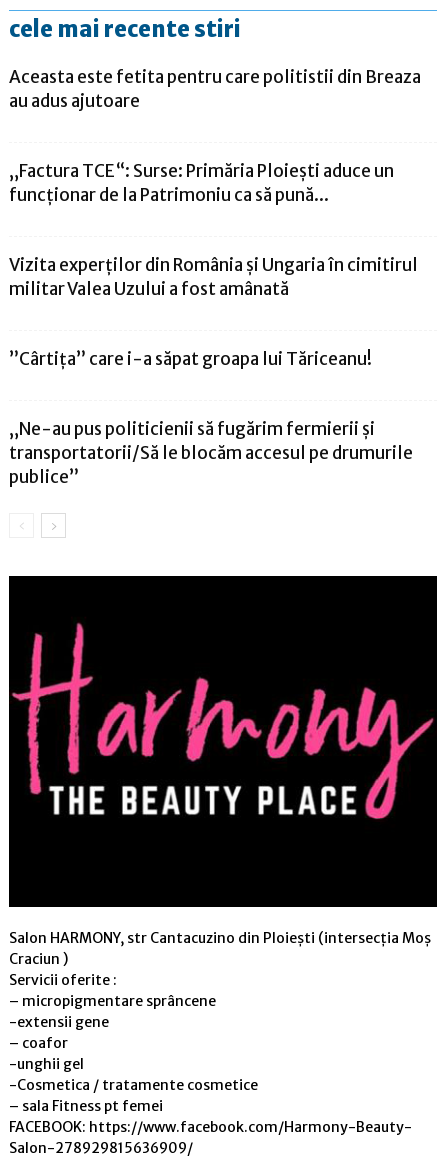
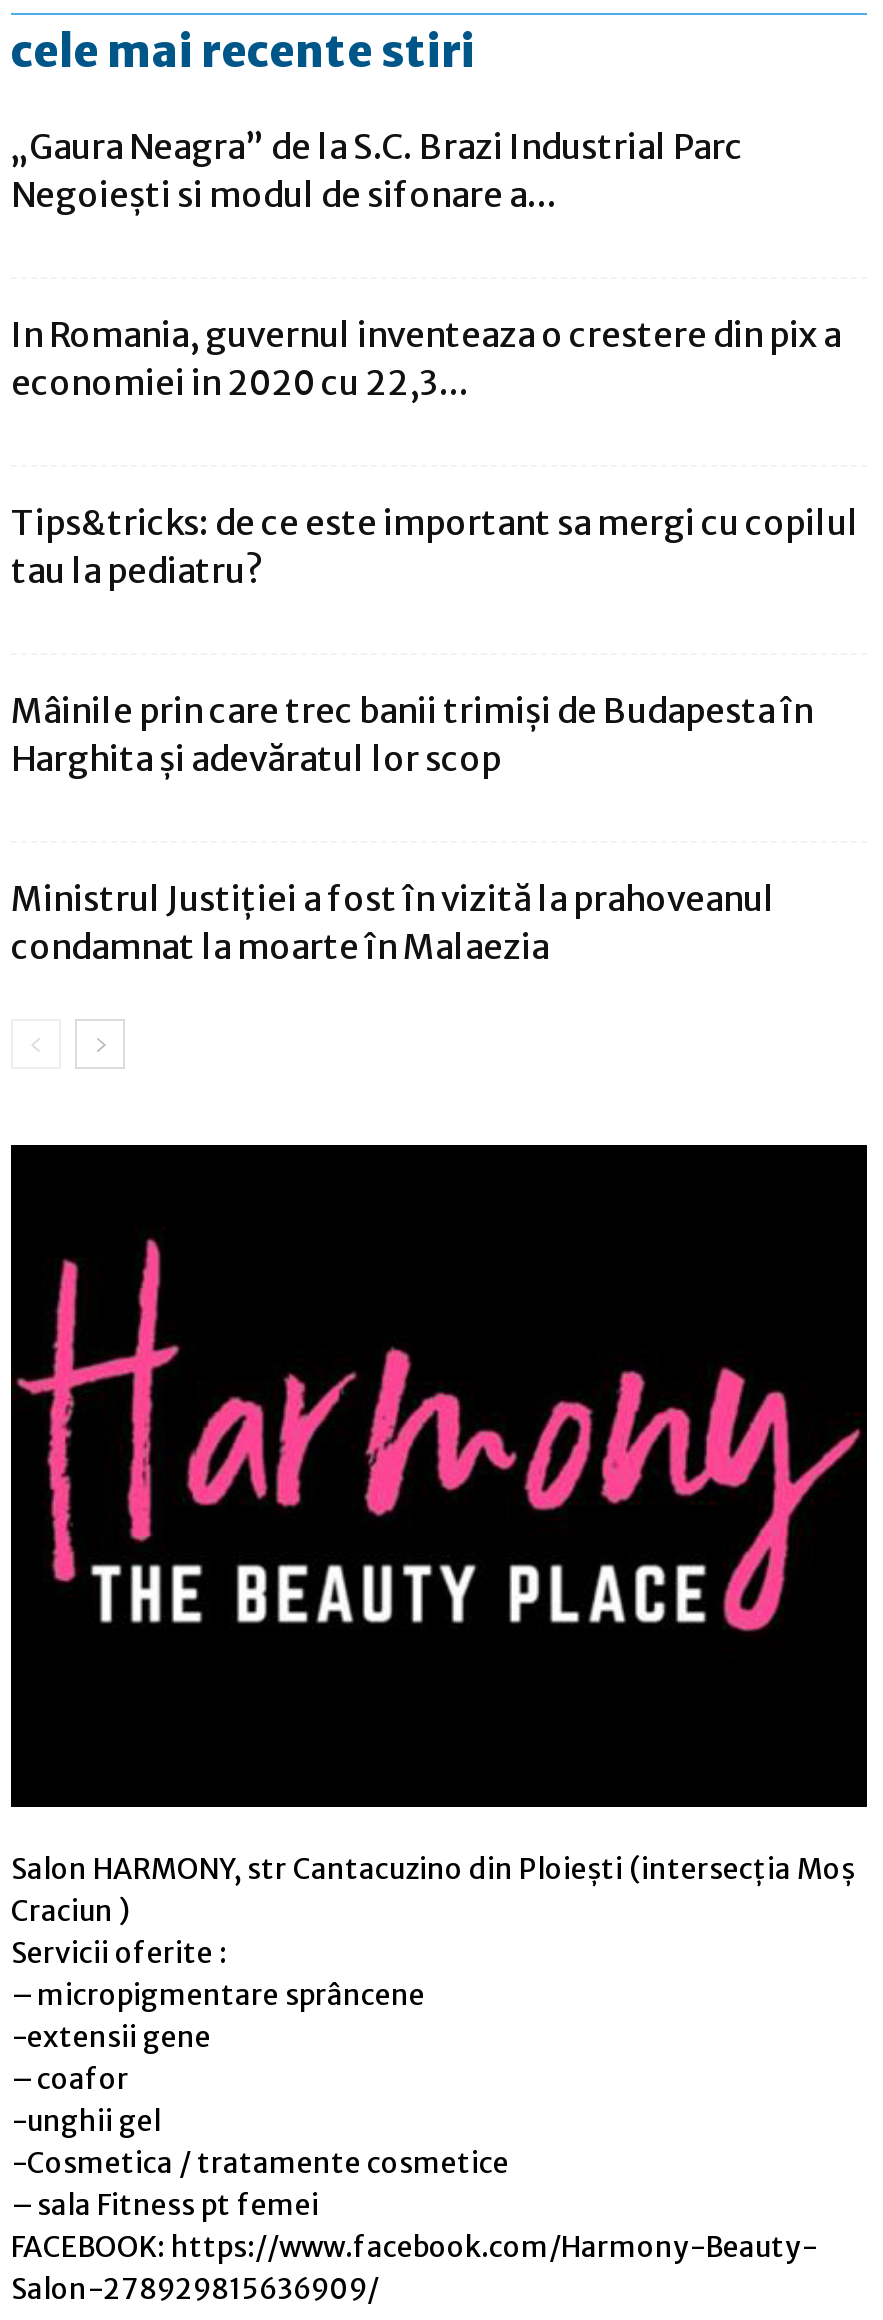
- Aceasta este fetita pentru care politistii din Breaza
- au adus ajutoare
+ „Gaura Neagra” de la S.C. Brazi Industrial Parc
+ Negoieşti si modul de sifonare a...

- „Factura TCE“: Surse: Primăria Ploieşti aduce un
- funcţionar de la Patrimoniu ca să pună...
+ In Romania, guvernul inventeaza o crestere din pix a
+ economiei in 2020 cu 22,3...

- Vizita experţilor din România şi Ungaria în cimitirul
- militar Valea Uzului a fost amânată
+ Tips&tricks: de ce este important sa mergi cu copilul
+ tau la pediatru?

- ”Cârtița” care i-a săpat groapa lui Tăriceanu!
+ Mâinile prin care trec banii trimiși de Budapesta în
+ Harghita și adevăratul lor scop

- „Ne-au pus politicienii să fugărim fermierii și
- transportatorii/Să le blocăm accesul pe drumurile
- publice”
+ Ministrul Justiției a fost în vizită la prahoveanul
+ condamnat la moarte în Malaezia
